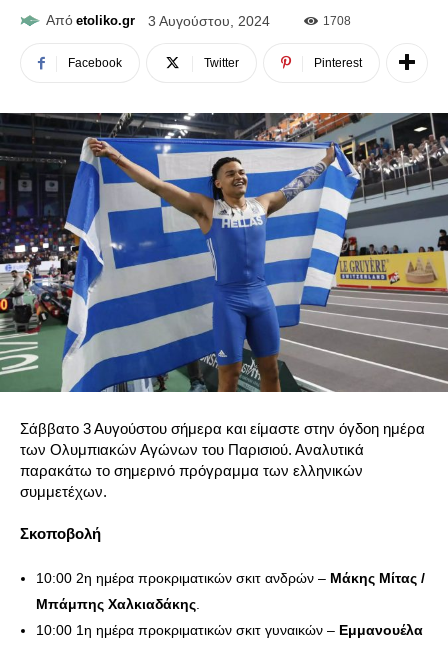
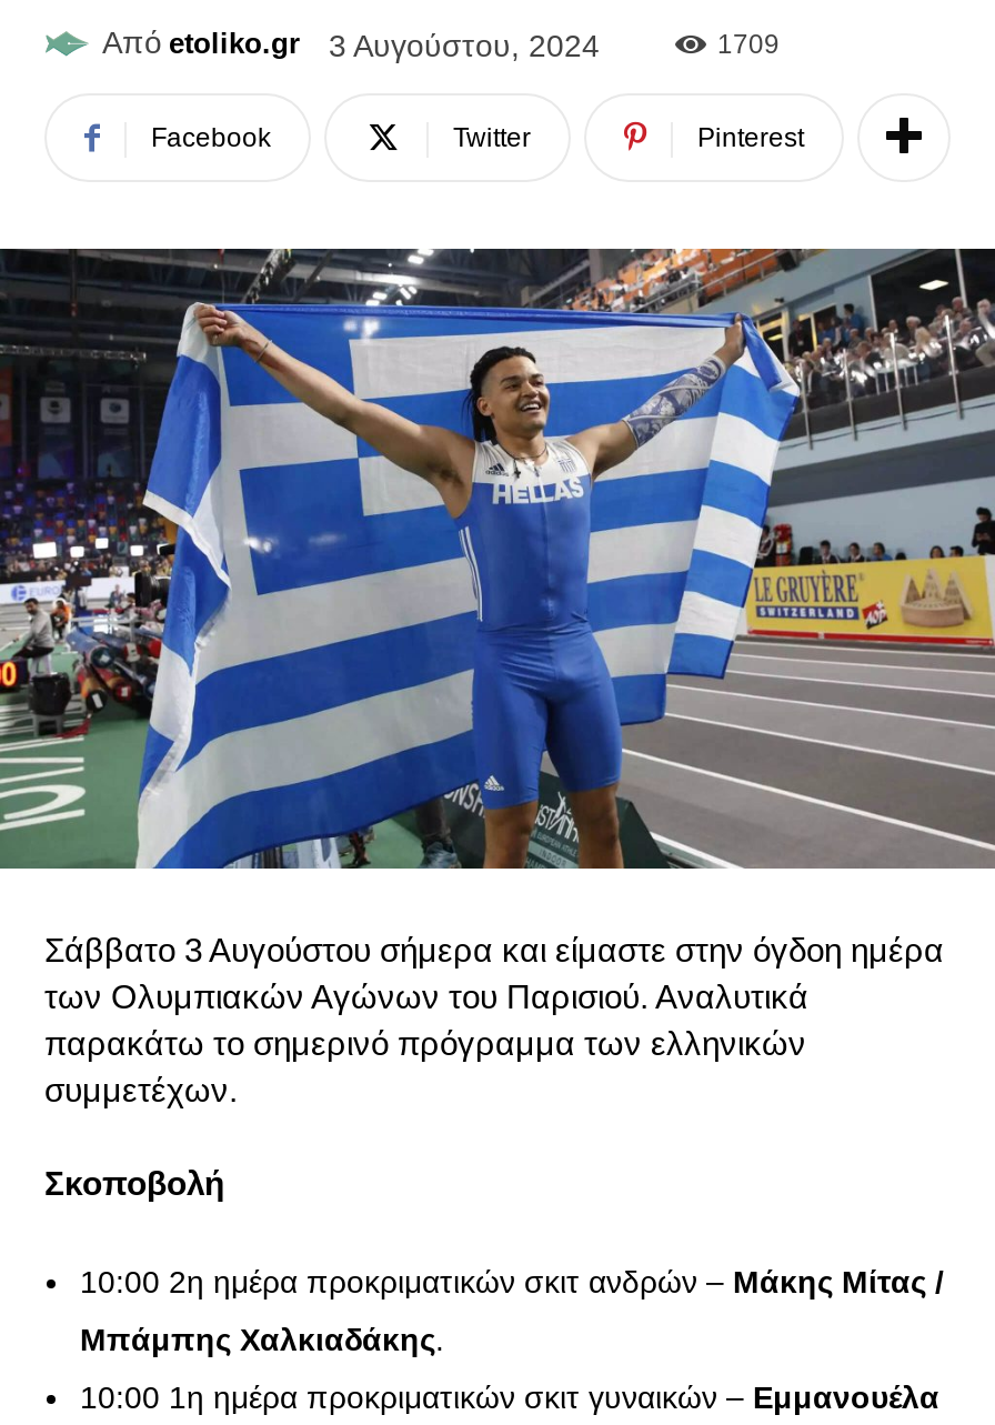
- 1708
+ 1709
